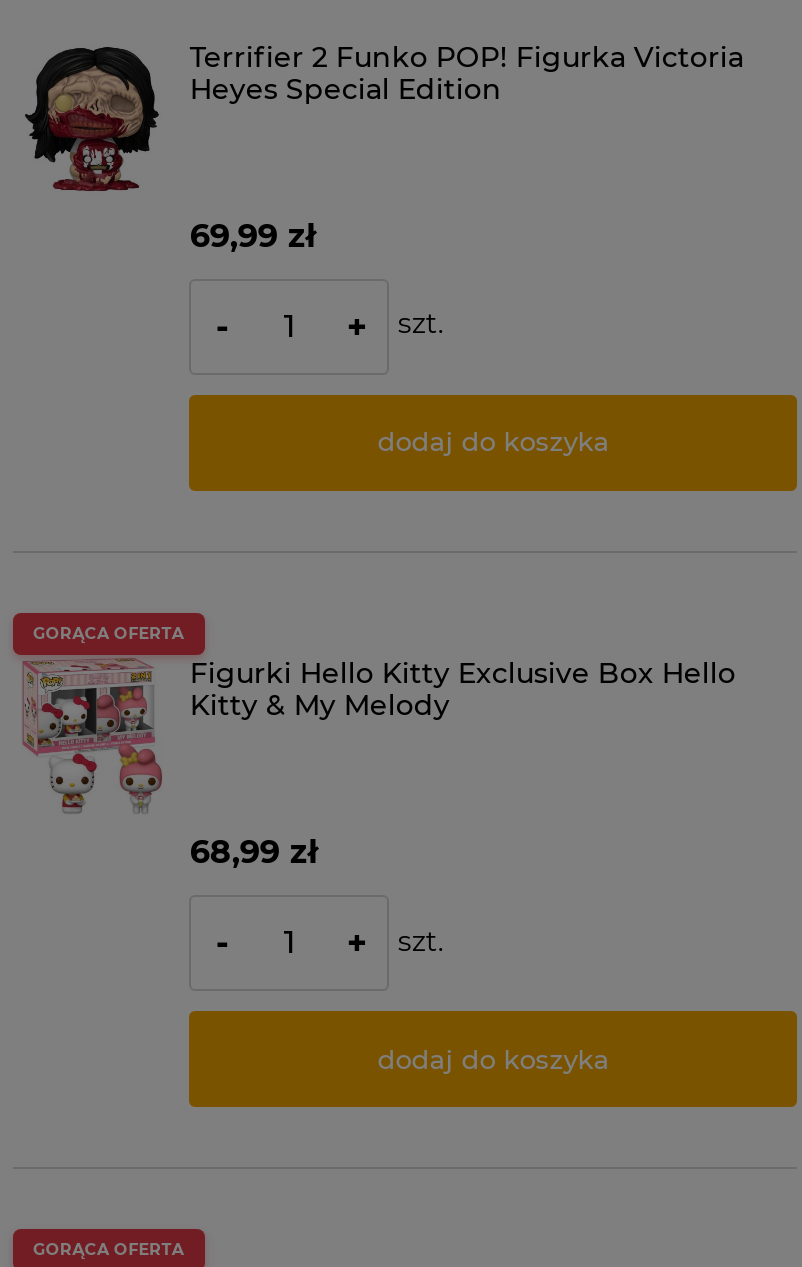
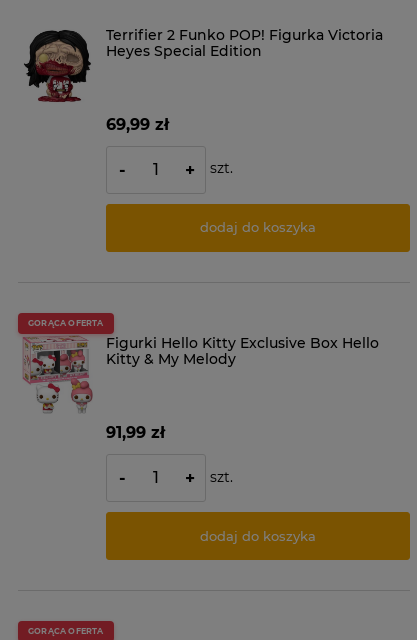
- 68,99 zł
+ 91,99 zł
